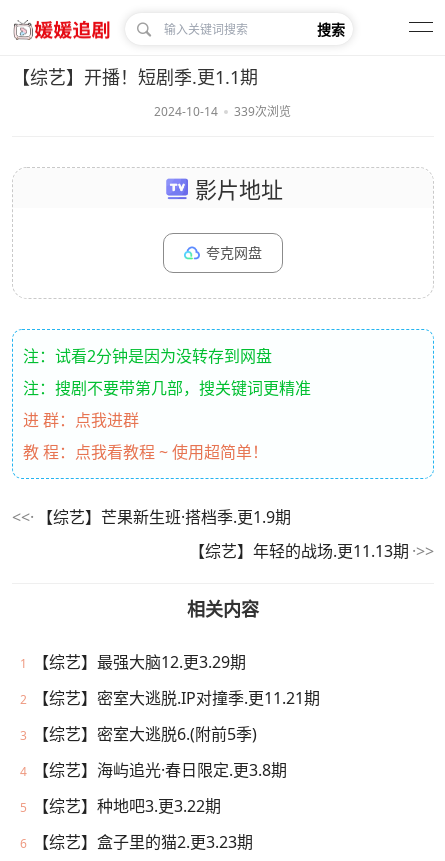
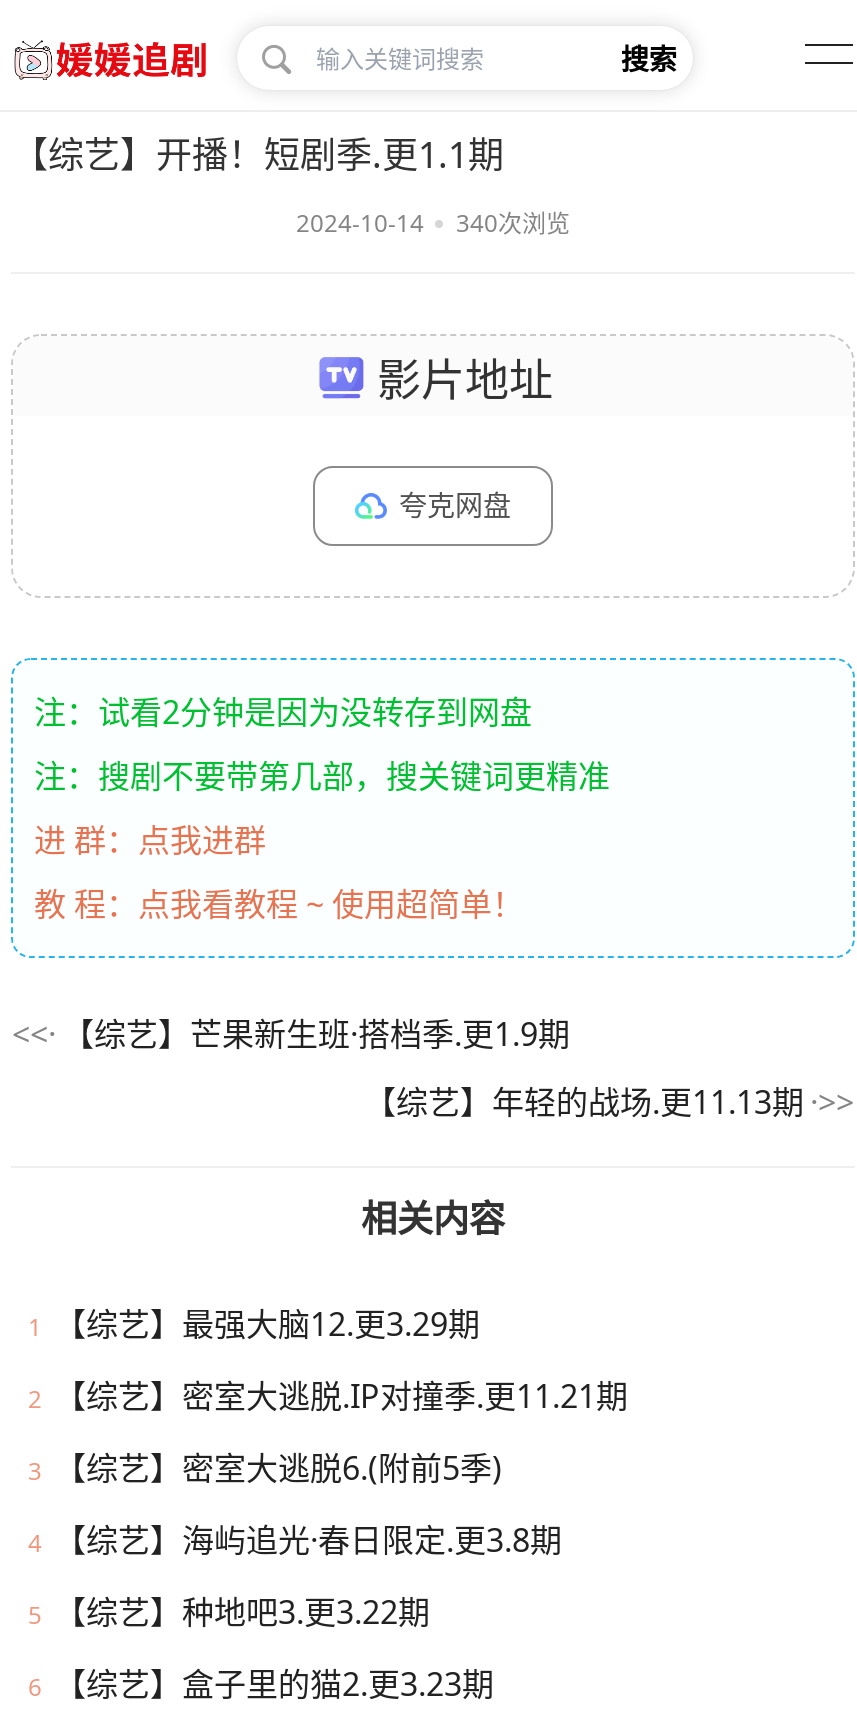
- 2024-10-14 339次浏览
+ 2024-10-14 340次浏览
